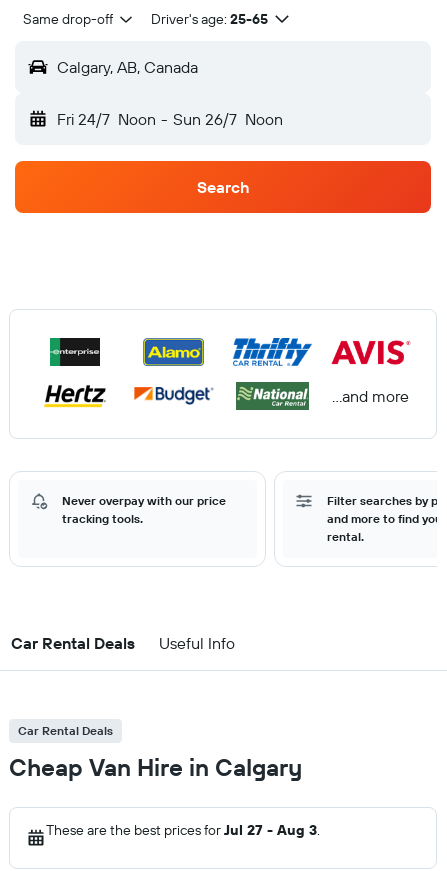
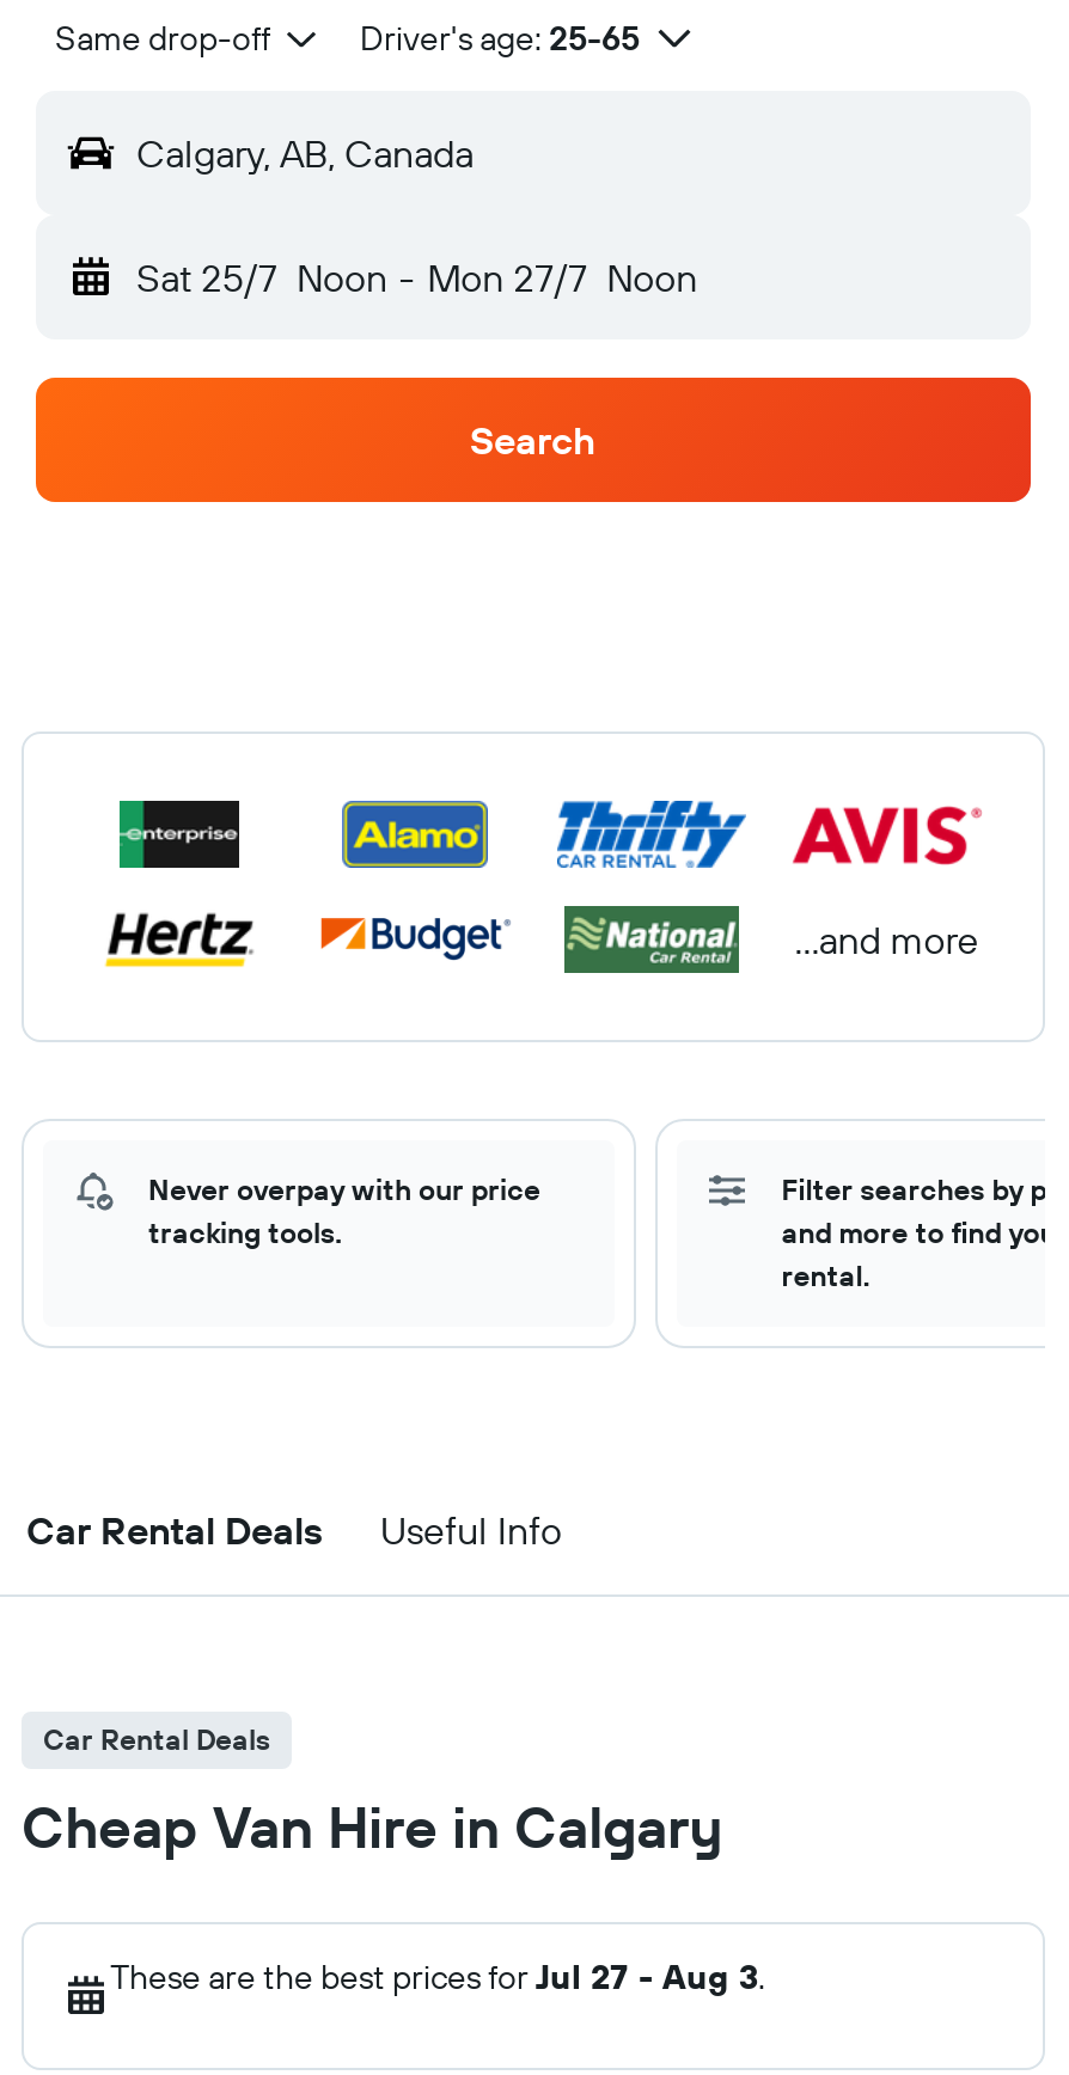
- Fri 24/7 Noon - Sun 26/7 Noon
+ Sat 25/7 Noon - Mon 27/7 Noon
